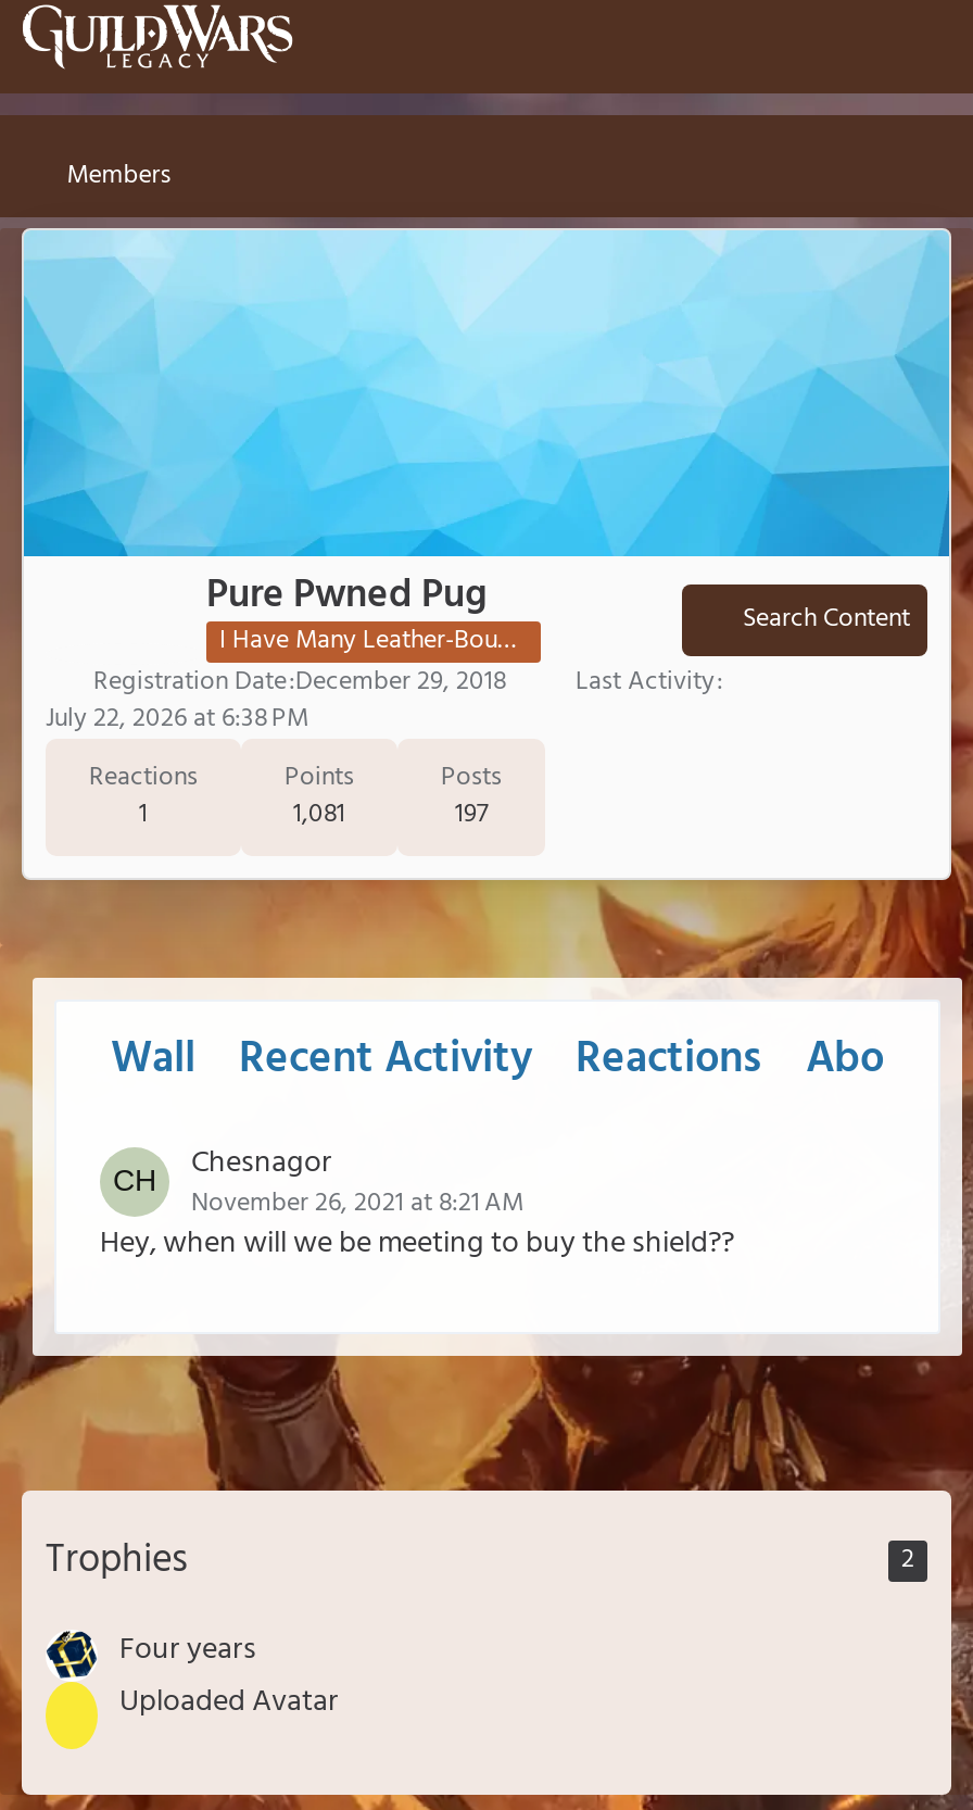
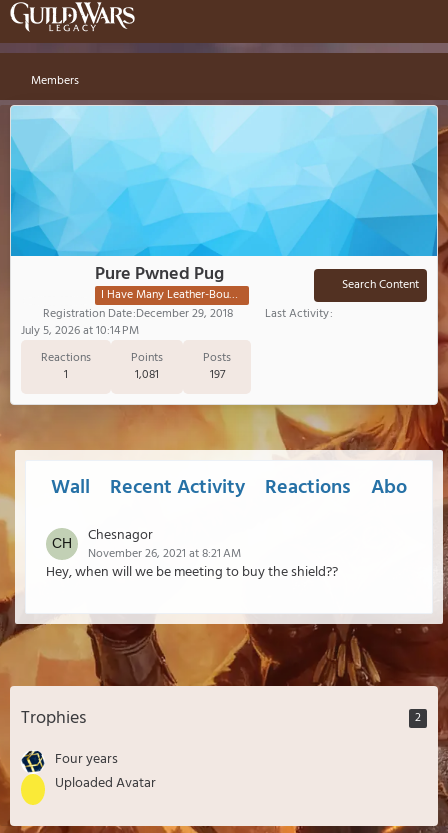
- July 22, 2026 at 6:38 PM
+ July 5, 2026 at 10:14 PM
